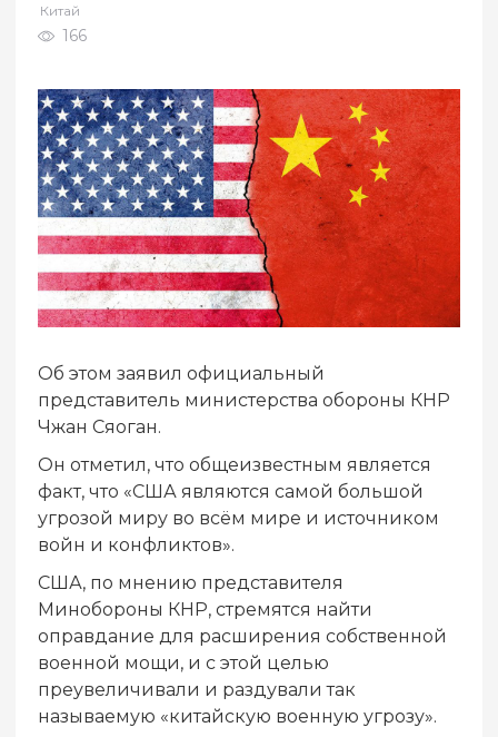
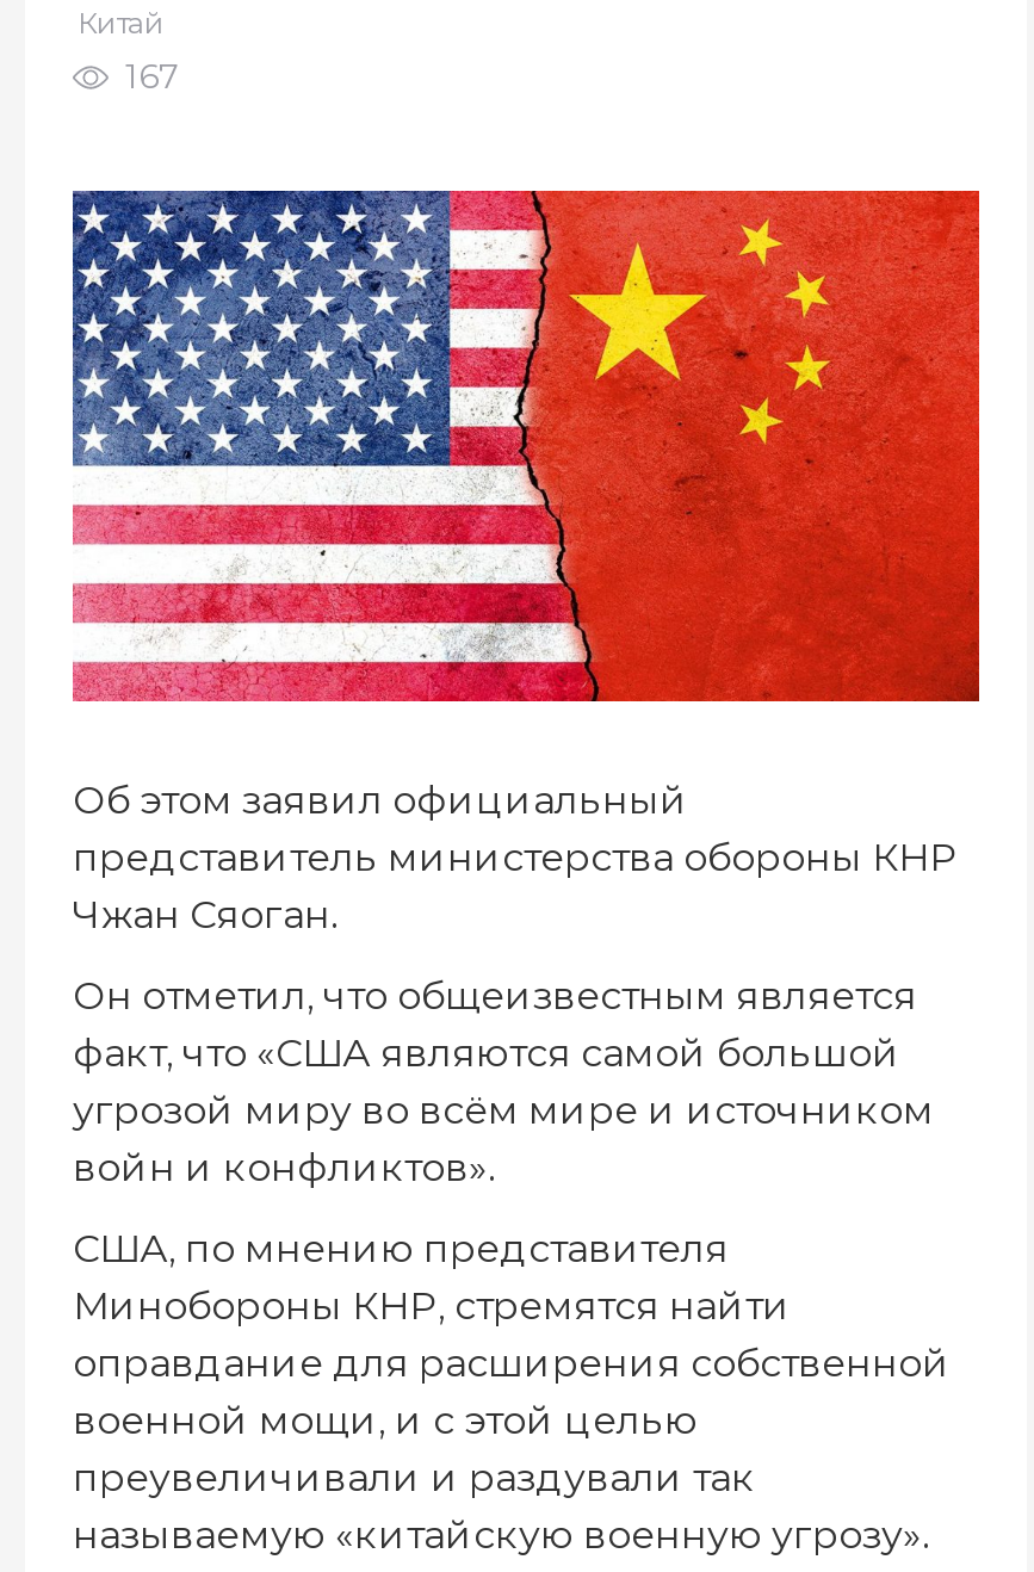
- 166
+ 167
